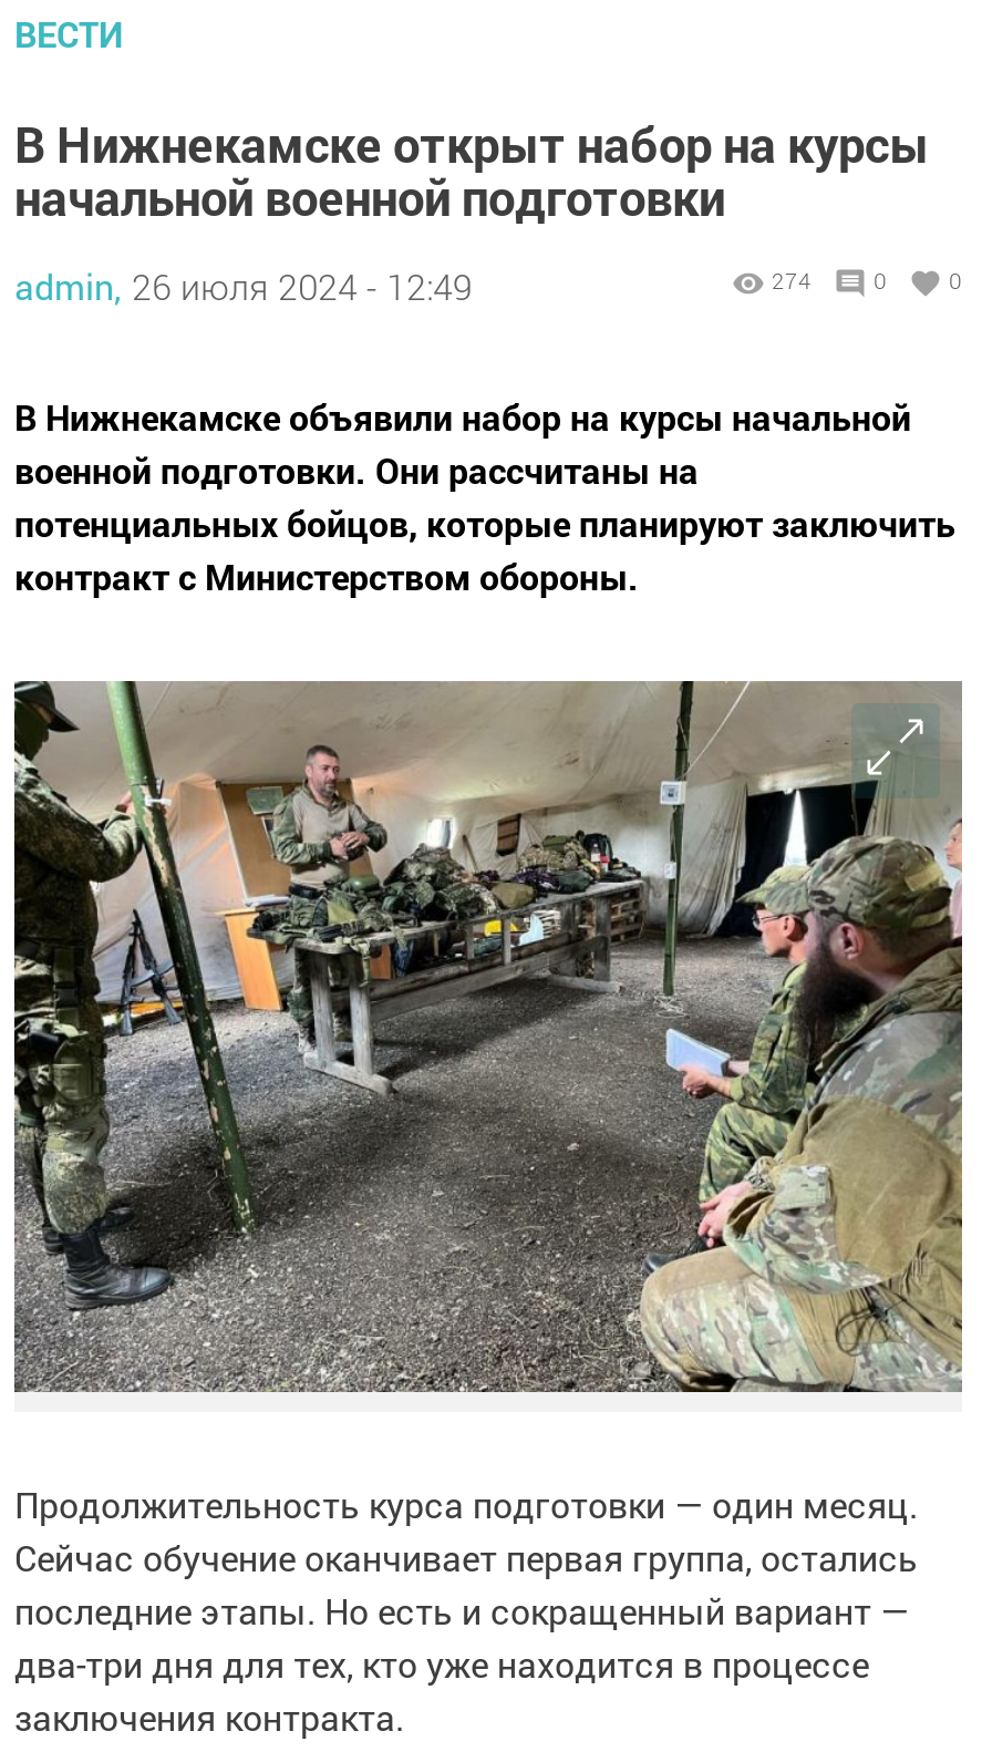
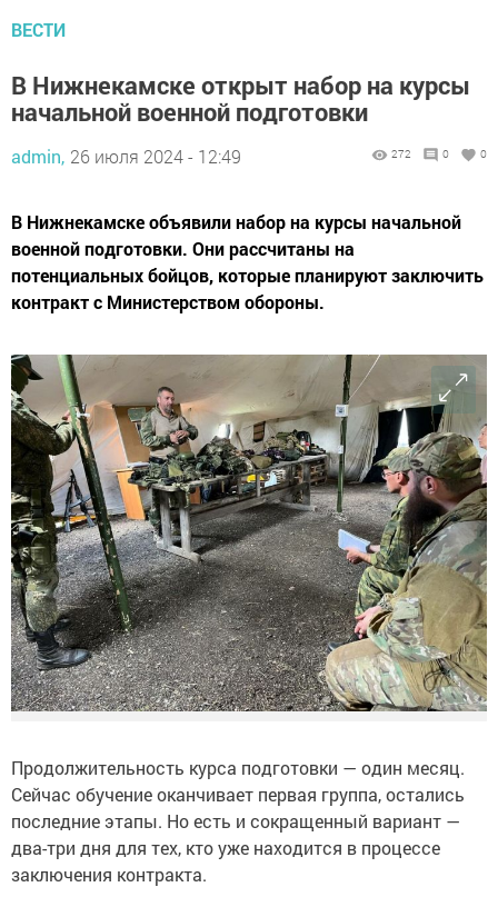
- 274
+ 272
